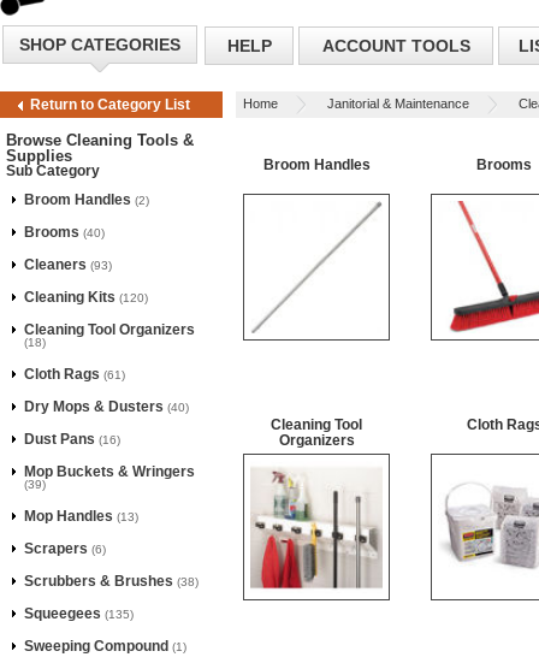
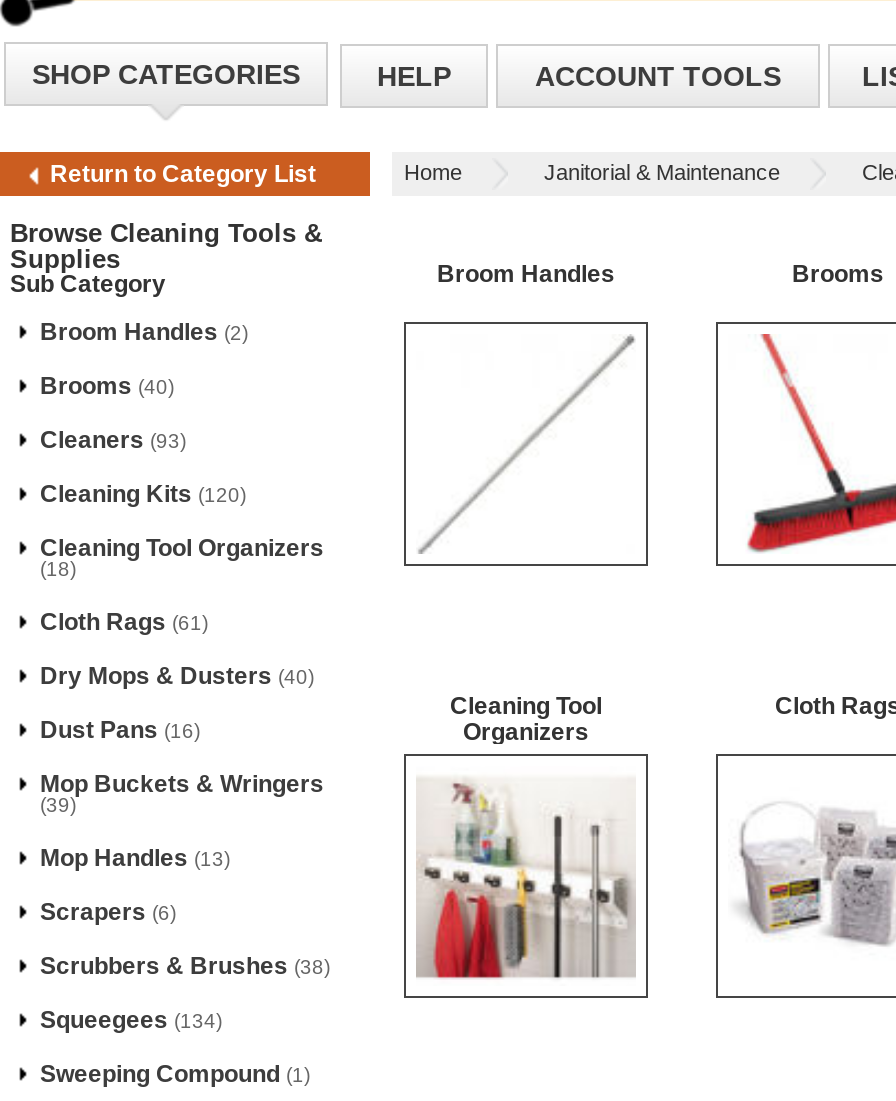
- Squeegees (135)
+ Squeegees (134)
